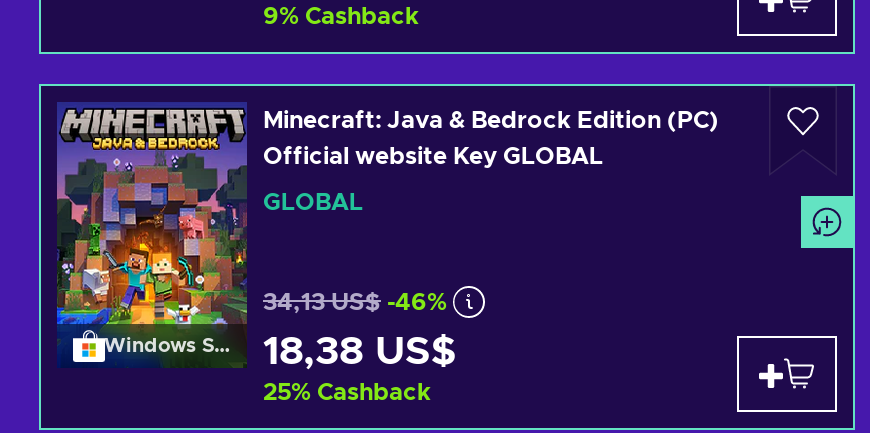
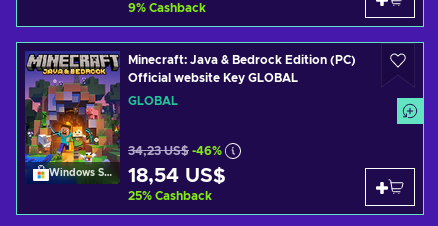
- 34,13 US$ -46%
+ 34,23 US$ -46%

- 18,38 US$
+ 18,54 US$
